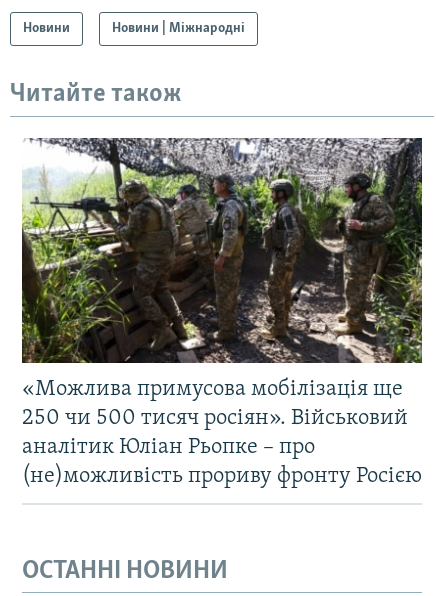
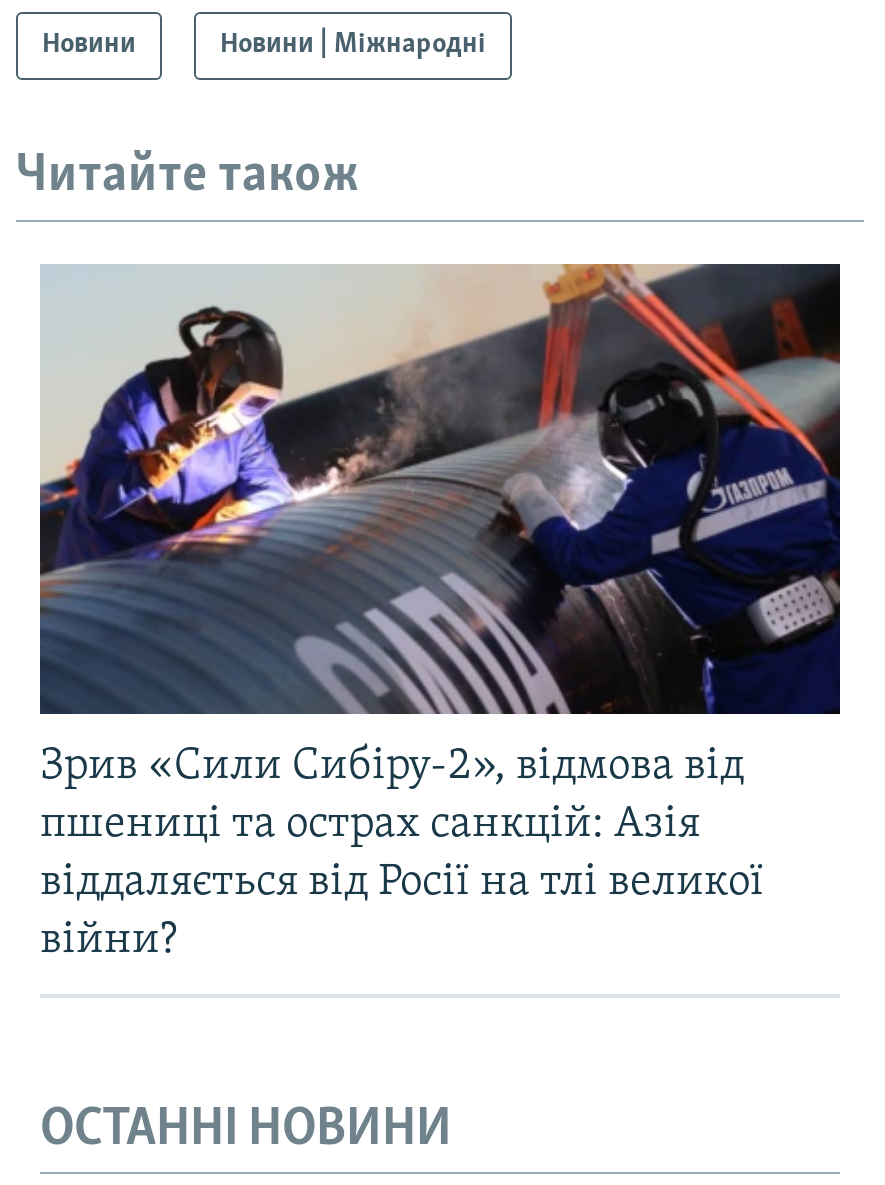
- [image]
- «Можлива примусова мобілізація ще
- 250 чи 500 тисяч росіян». Військовий
- аналітик Юліан Рьопке – про
- (не)можливість прориву фронту Росією
+ [image]
+ Зрив «Сили Сибіру-2», відмова від
+ пшениці та острах санкцій: Азія
+ віддаляється від Росії на тлі великої
+ війни?
